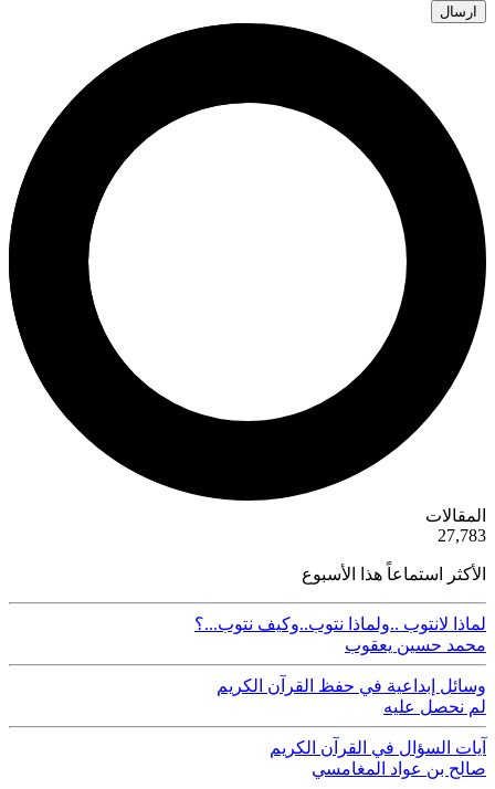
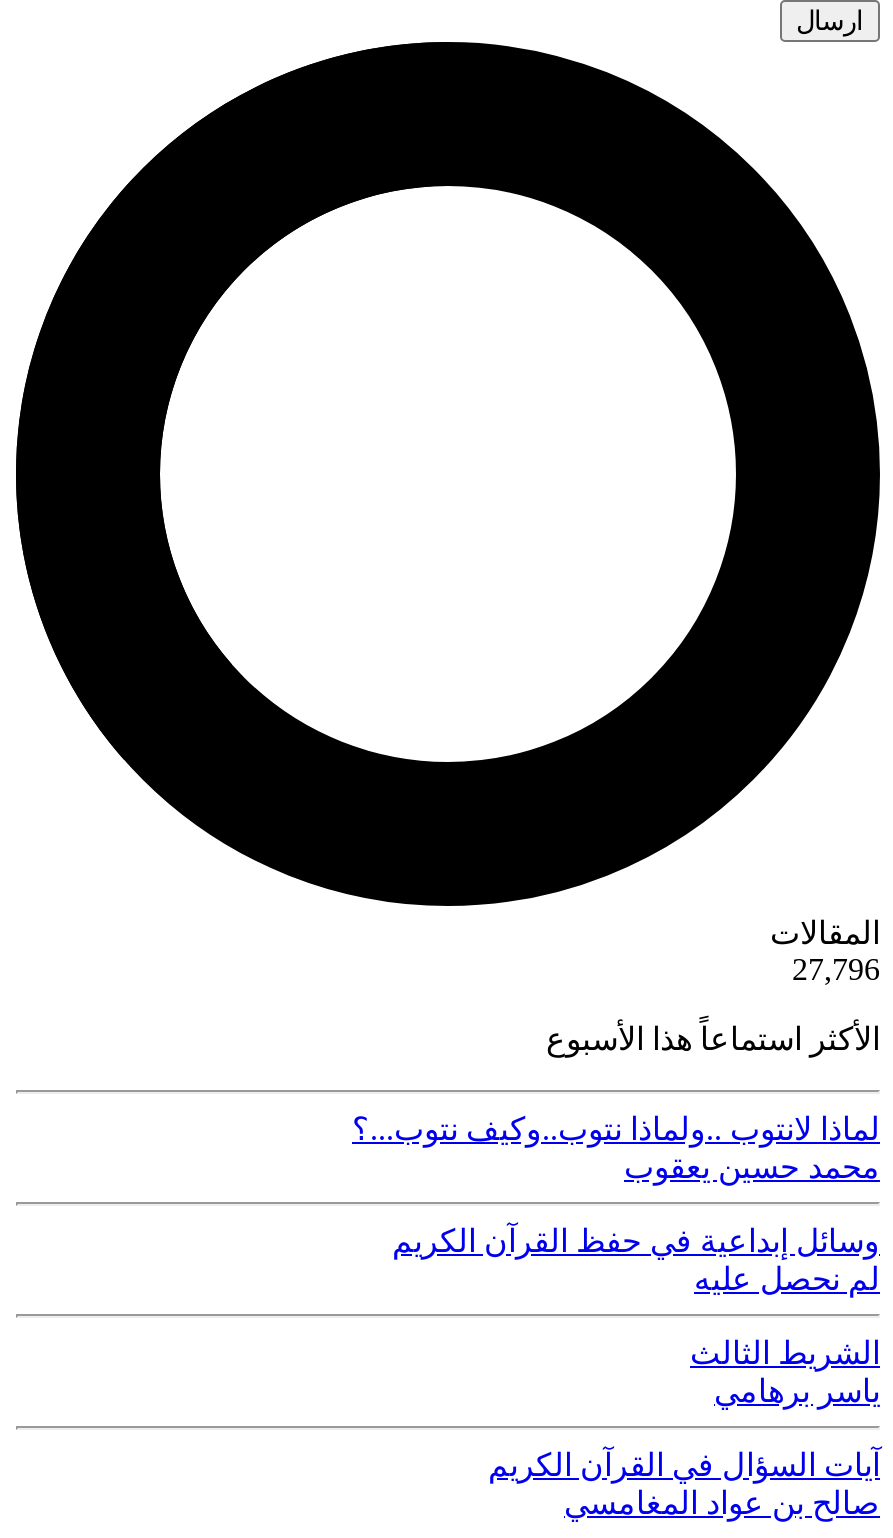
- 27,783
+ 27,796

+ الشريط الثالث
+ ياسر برهامي
